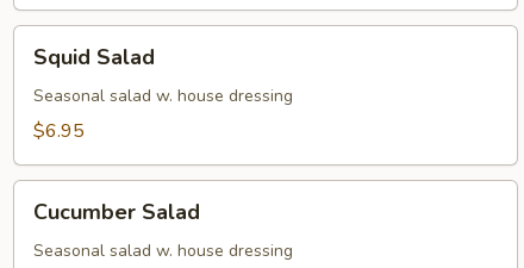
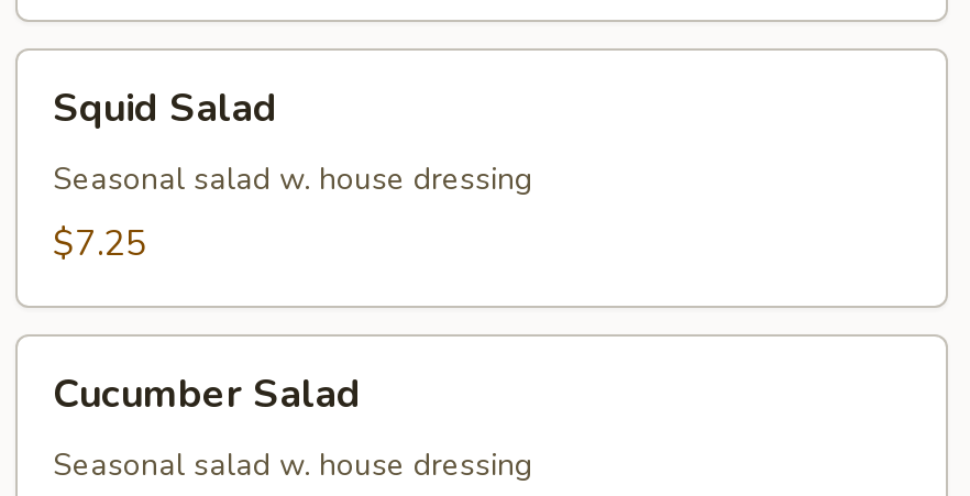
- $6.95
+ $7.25
